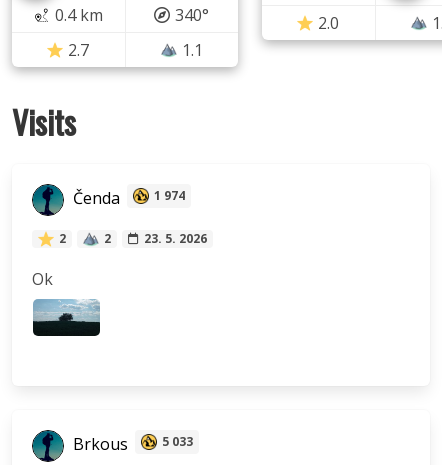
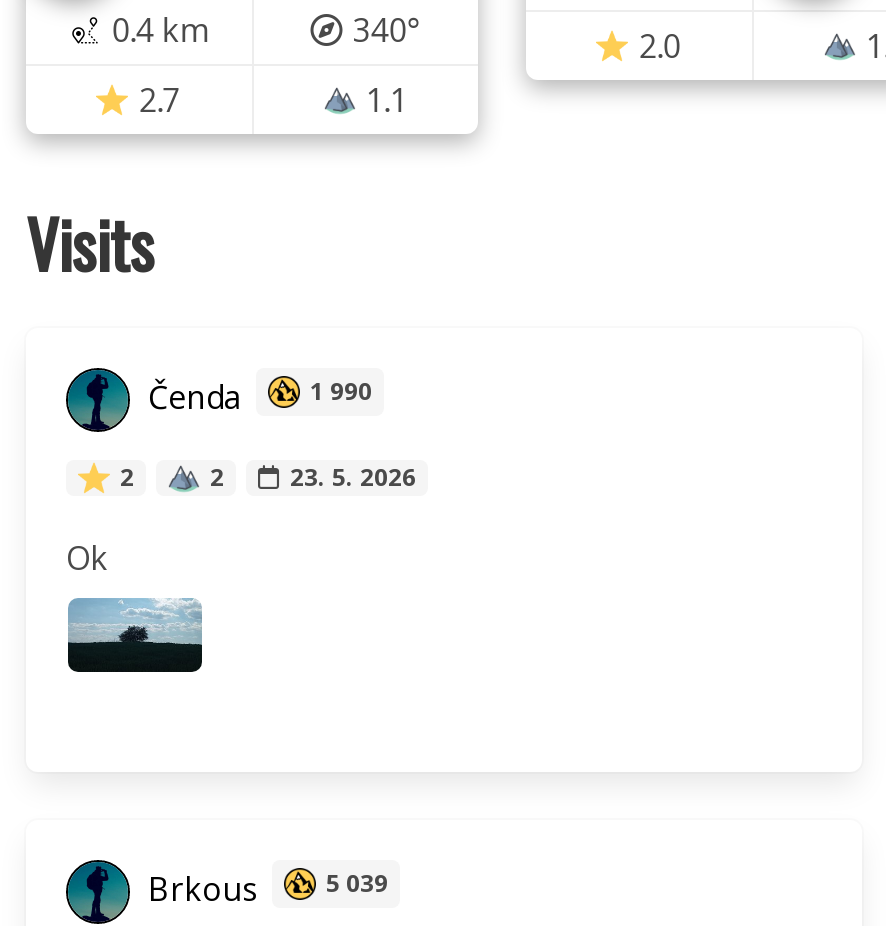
- Čenda 1 974
+ Čenda 1 990

- Brkous 5 033
+ Brkous 5 039
